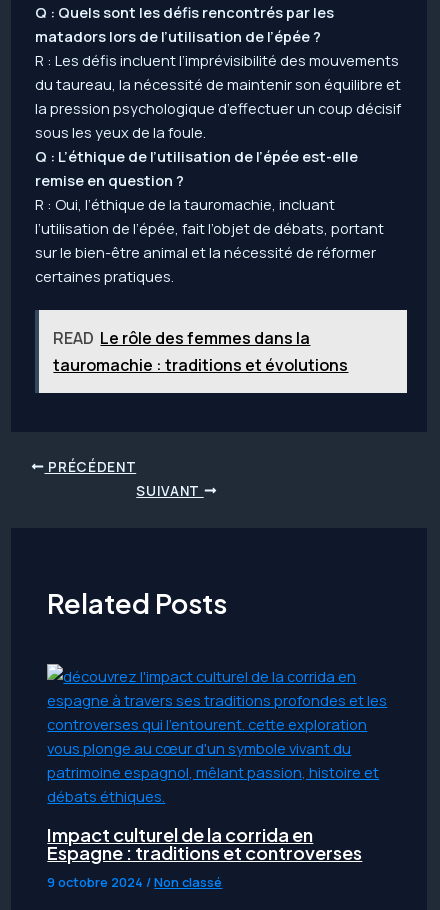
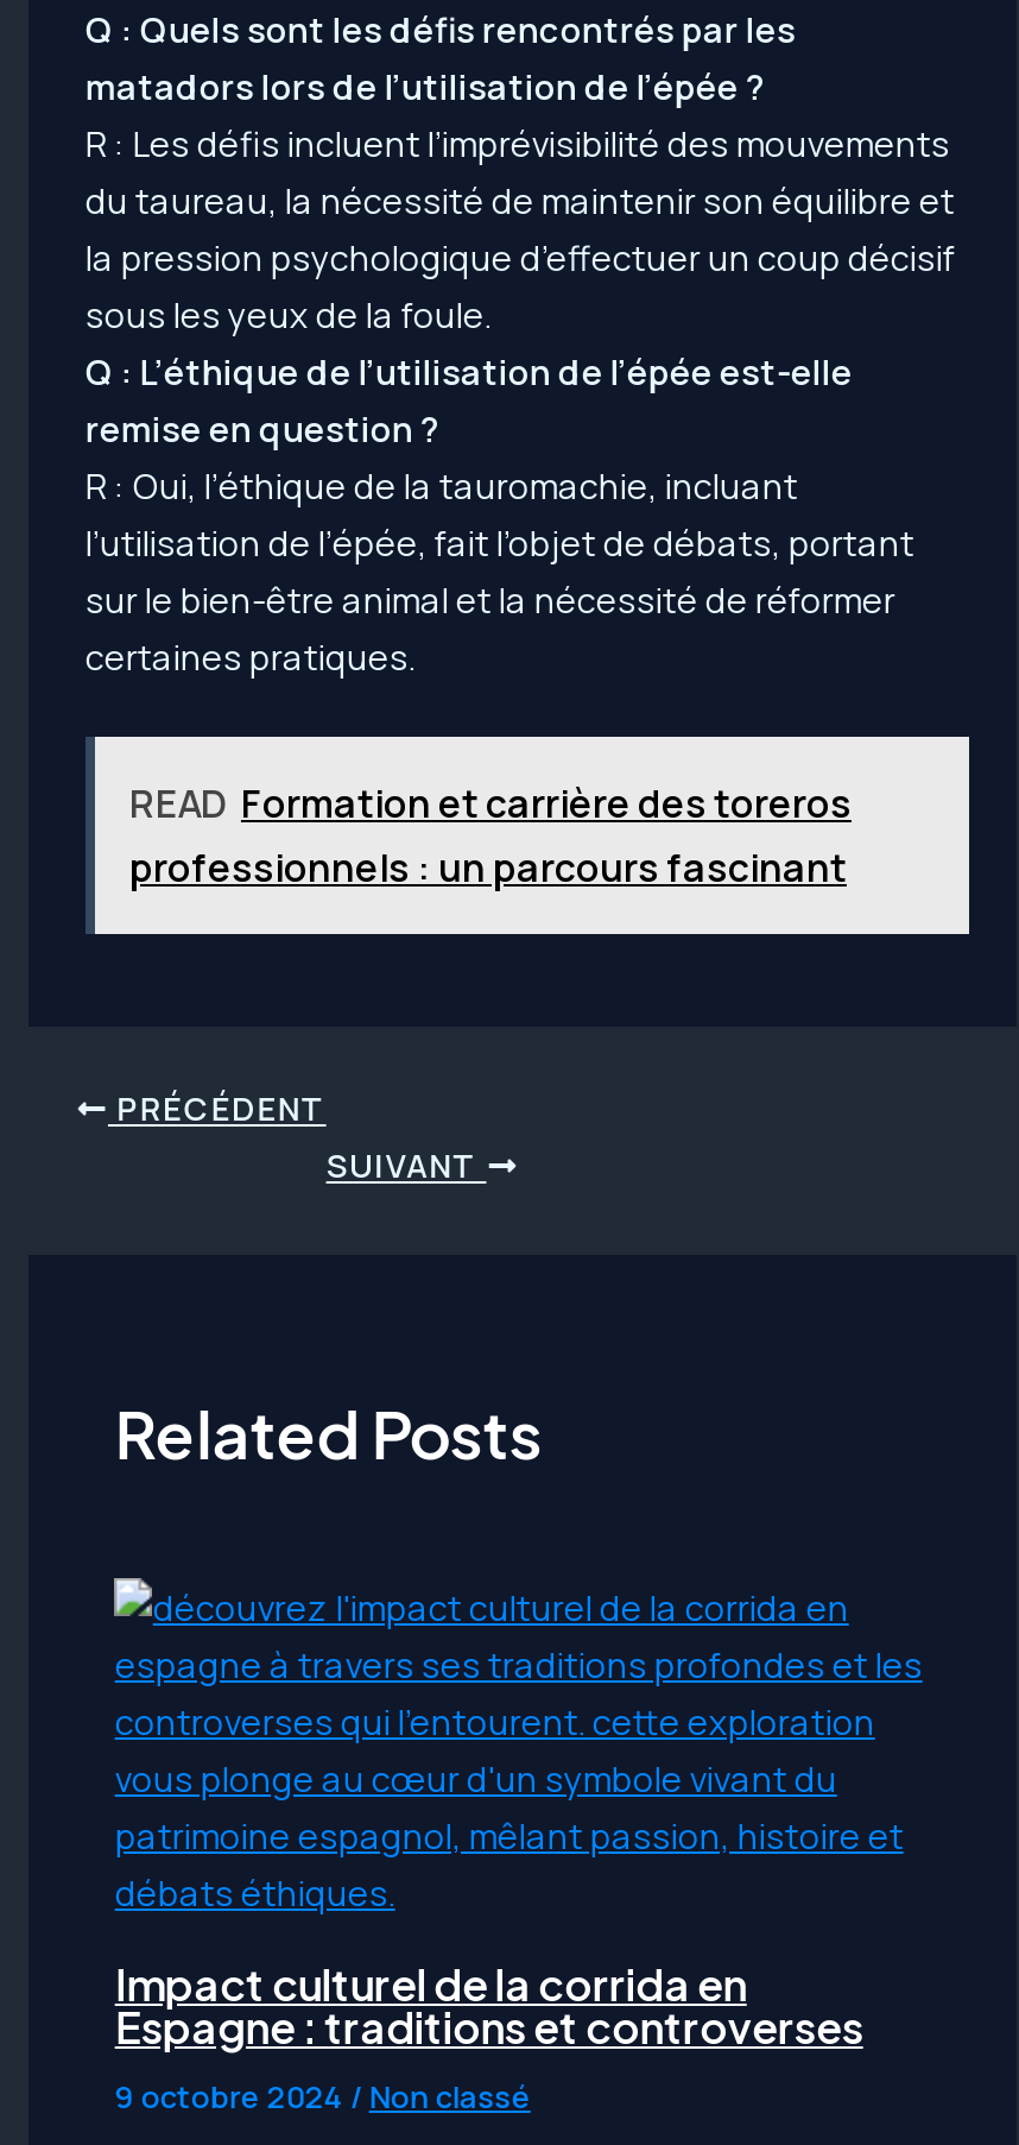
- READ Le rôle des femmes dans la
- tauromachie : traditions et évolutions
+ READ Formation et carrière des toreros
+ professionnels : un parcours fascinant
